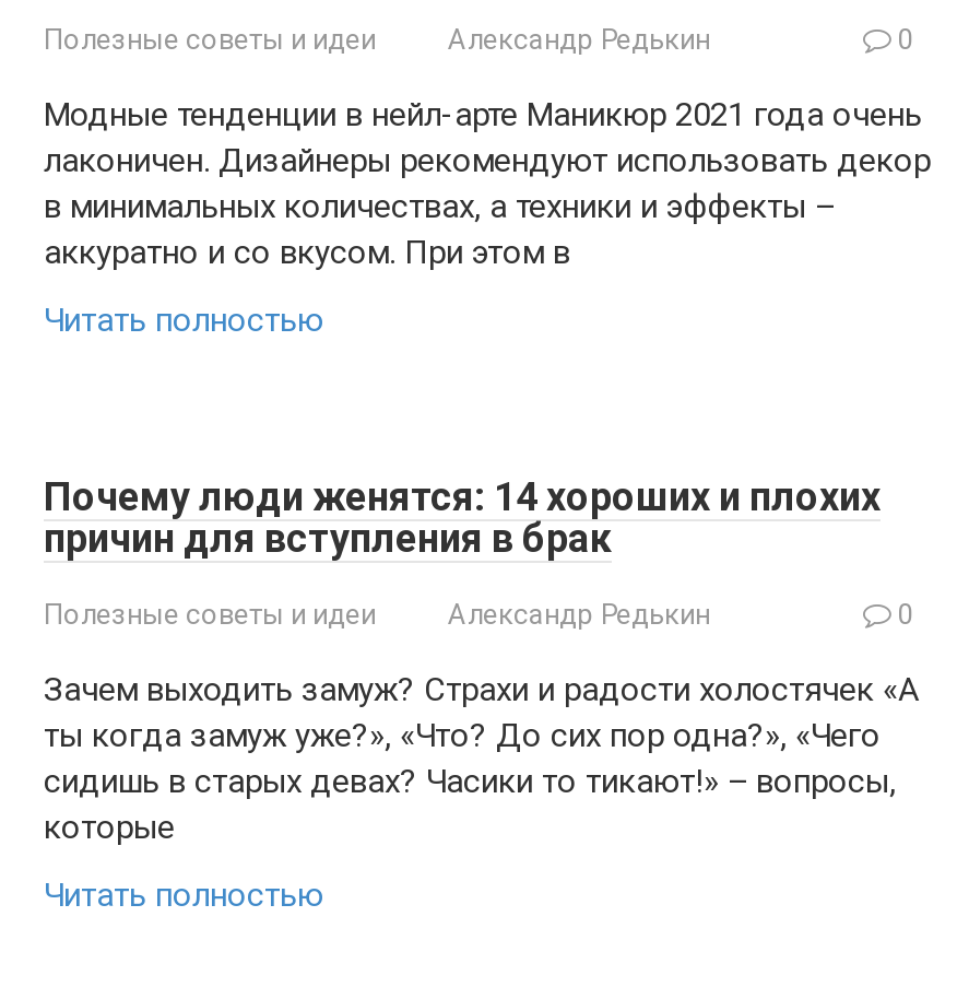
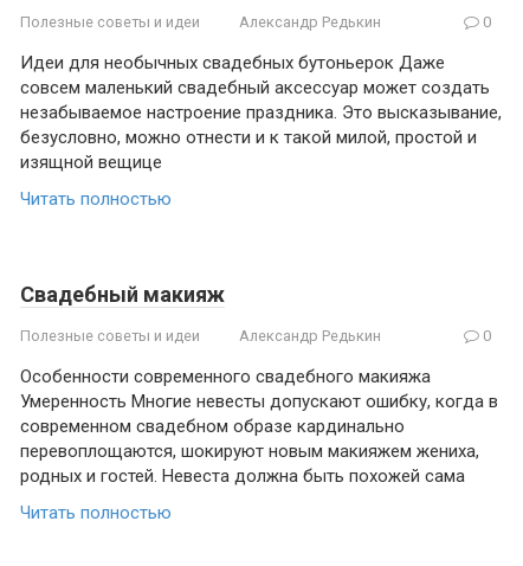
- Модные тенденции в нейл-арте Маникюр 2021 года очень
- лаконичен. Дизайнеры рекомендуют использовать декор
- в минимальных количествах, а техники и эффекты –
- аккуратно и со вкусом. При этом в
+ Идеи для необычных свадебных бутоньерок Даже
+ совсем маленький свадебный аксессуар может создать
+ незабываемое настроение праздника. Это высказывание,
+ безусловно, можно отнести и к такой милой, простой и
+ изящной вещице

- Почему люди женятся: 14 хороших и плохих
- причин для вступления в брак
+ Свадебный макияж

- Зачем выходить замуж? Страхи и радости холостячек «А
- ты когда замуж уже?», «Что? До сих пор одна?», «Чего
- сидишь в старых девах? Часики то тикают!» – вопросы,
- которые
+ Особенности современного свадебного макияжа
+ Умеренность Многие невесты допускают ошибку, когда в
+ современном свадебном образе кардинально
+ перевоплощаются, шокируют новым макияжем жениха,
+ родных и гостей. Невеста должна быть похожей сама
